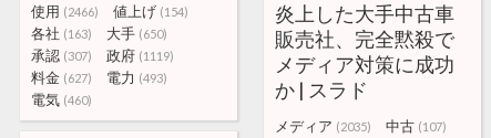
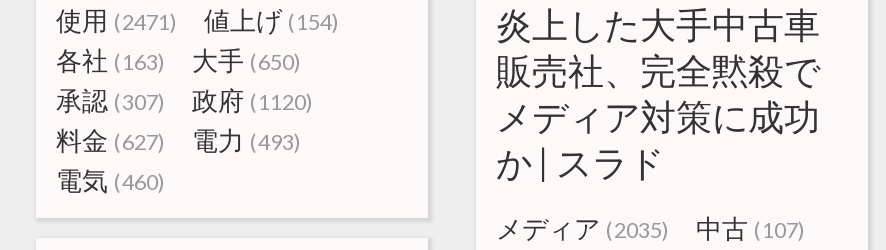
- 使用 (2466) 値上げ (154)
+ 使用 (2471) 値上げ (154)

- 承認 (307) 政府 (1119)
+ 承認 (307) 政府 (1120)
